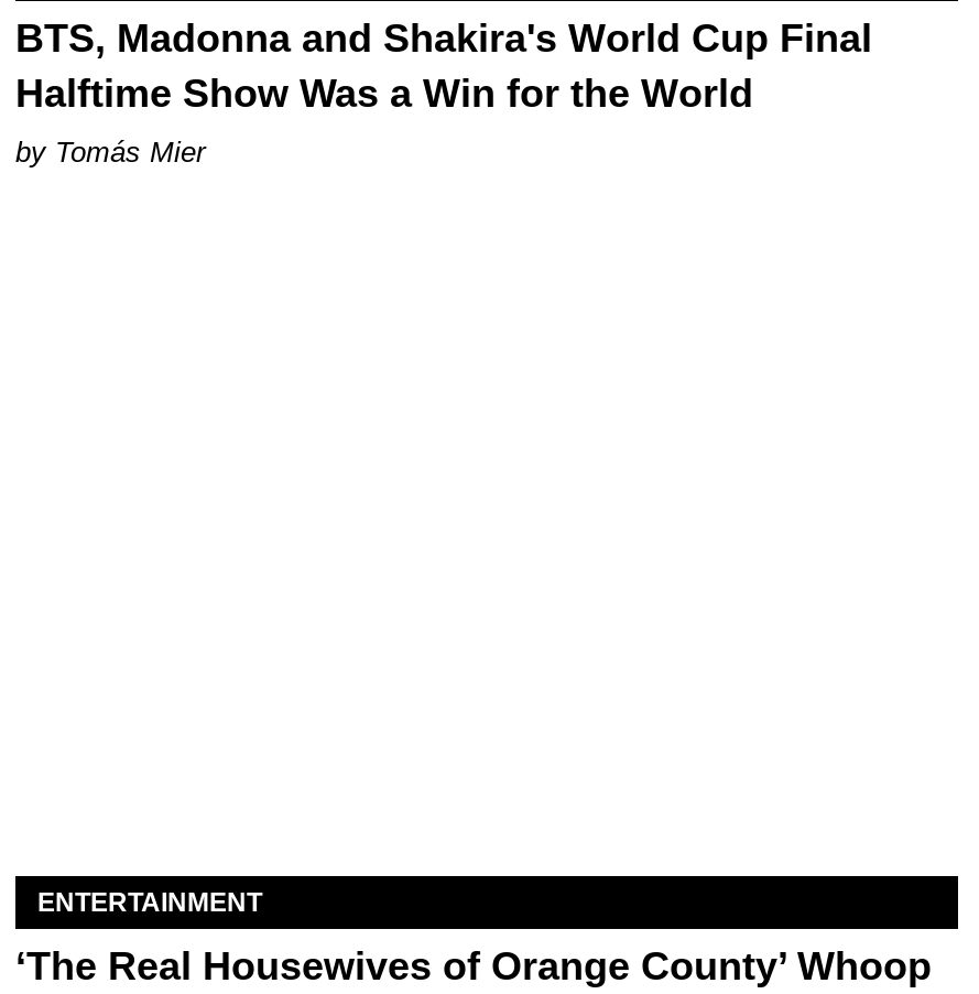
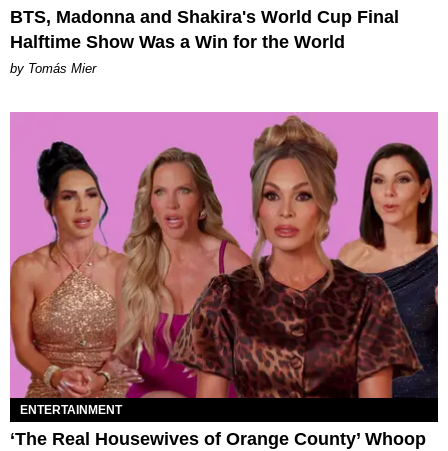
+ [image]
